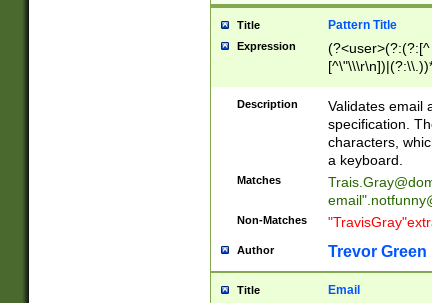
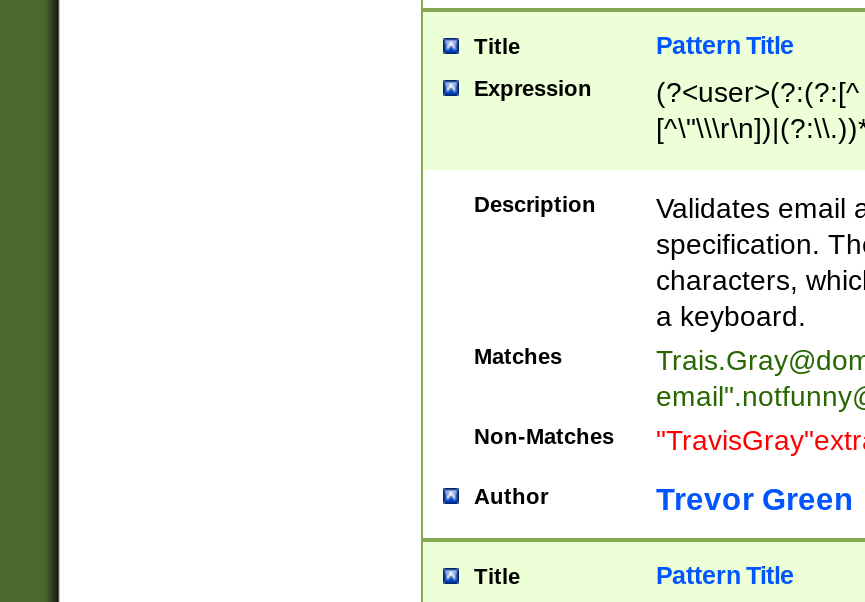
- Email
+ Pattern Title
